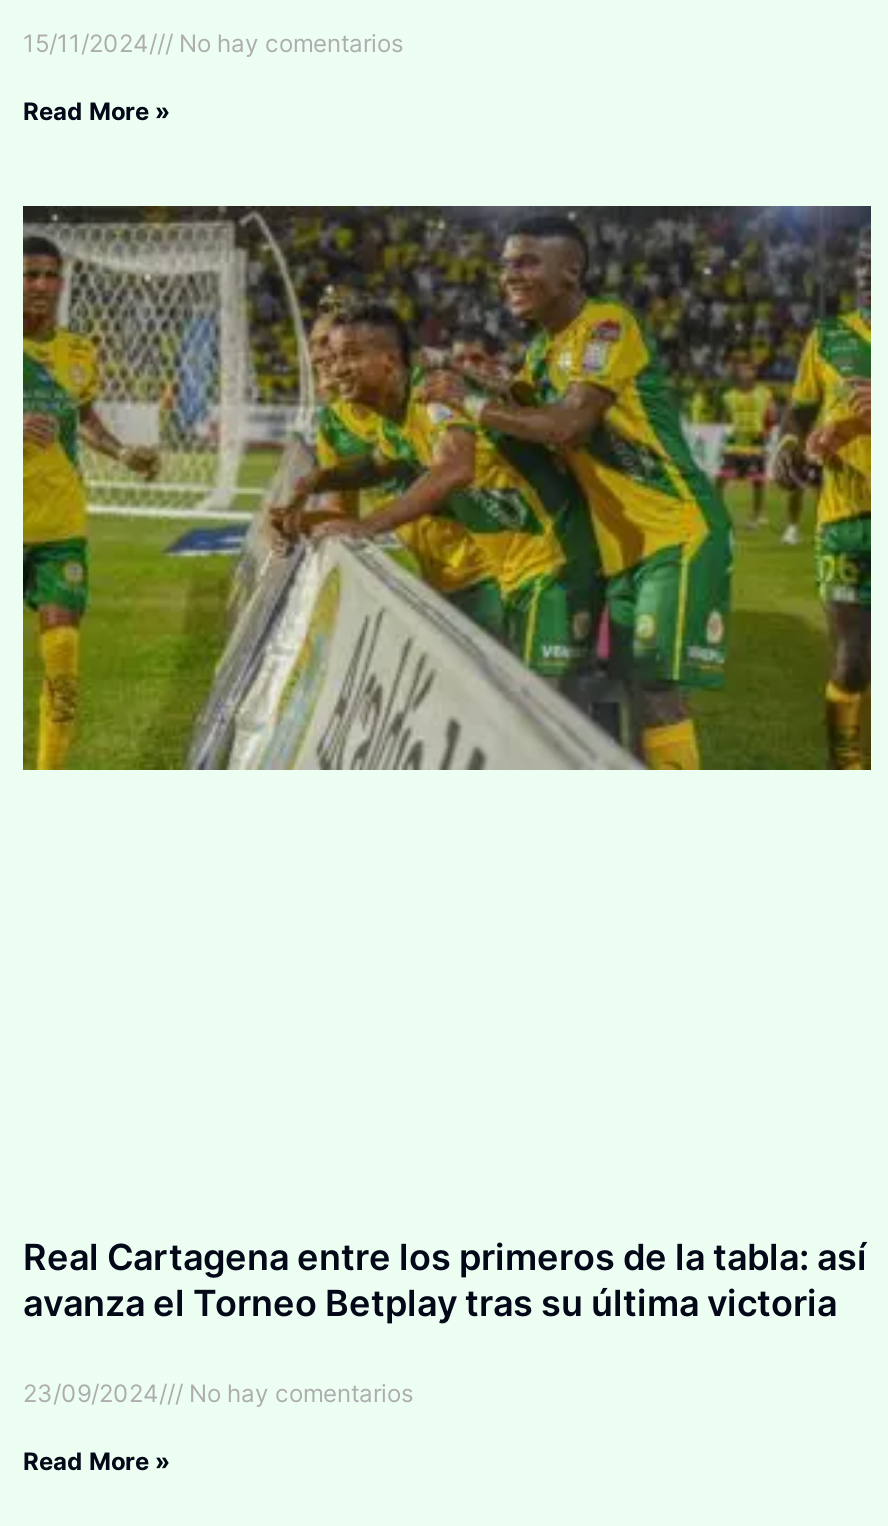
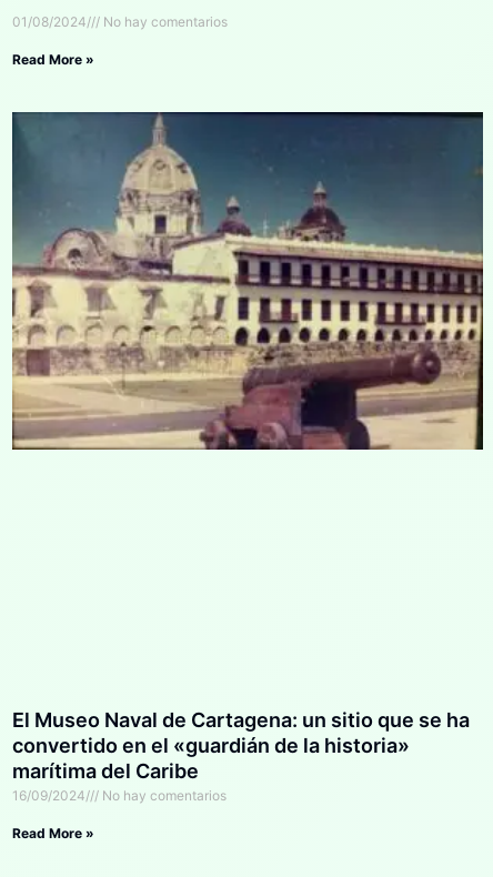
- 15/11/2024 No hay comentarios
+ 01/08/2024 No hay comentarios

- [image]
+ [image]

- Real Cartagena entre los primeros de la tabla: así
- avanza el Torneo Betplay tras su última victoria
- 23/09/2024
+ El Museo Naval de Cartagena: un sitio que se ha
+ convertido en el «guardián de la historia»
+ marítima del Caribe
+ 16/09/2024
